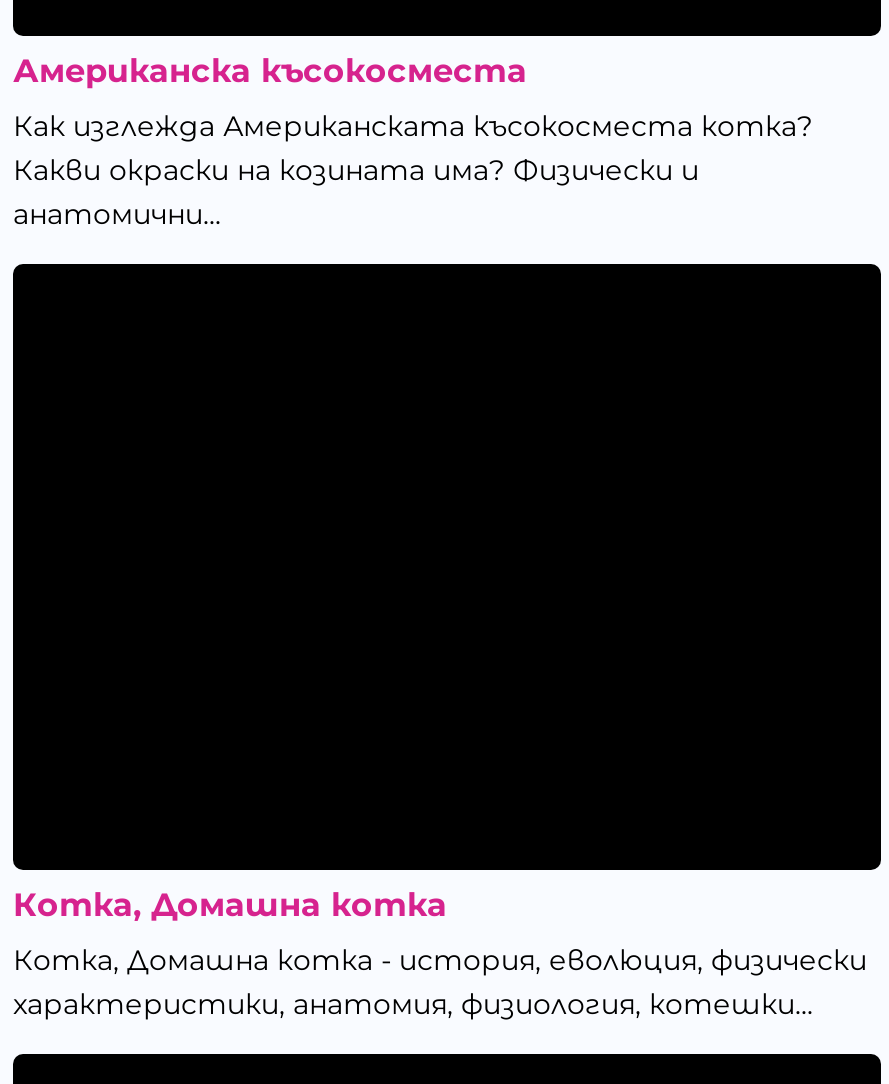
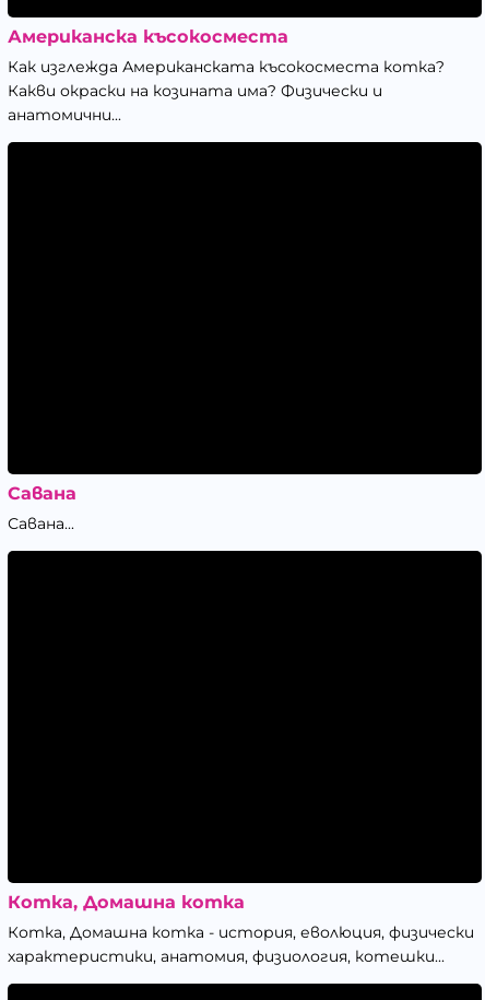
+ Савана
+ Савана...
